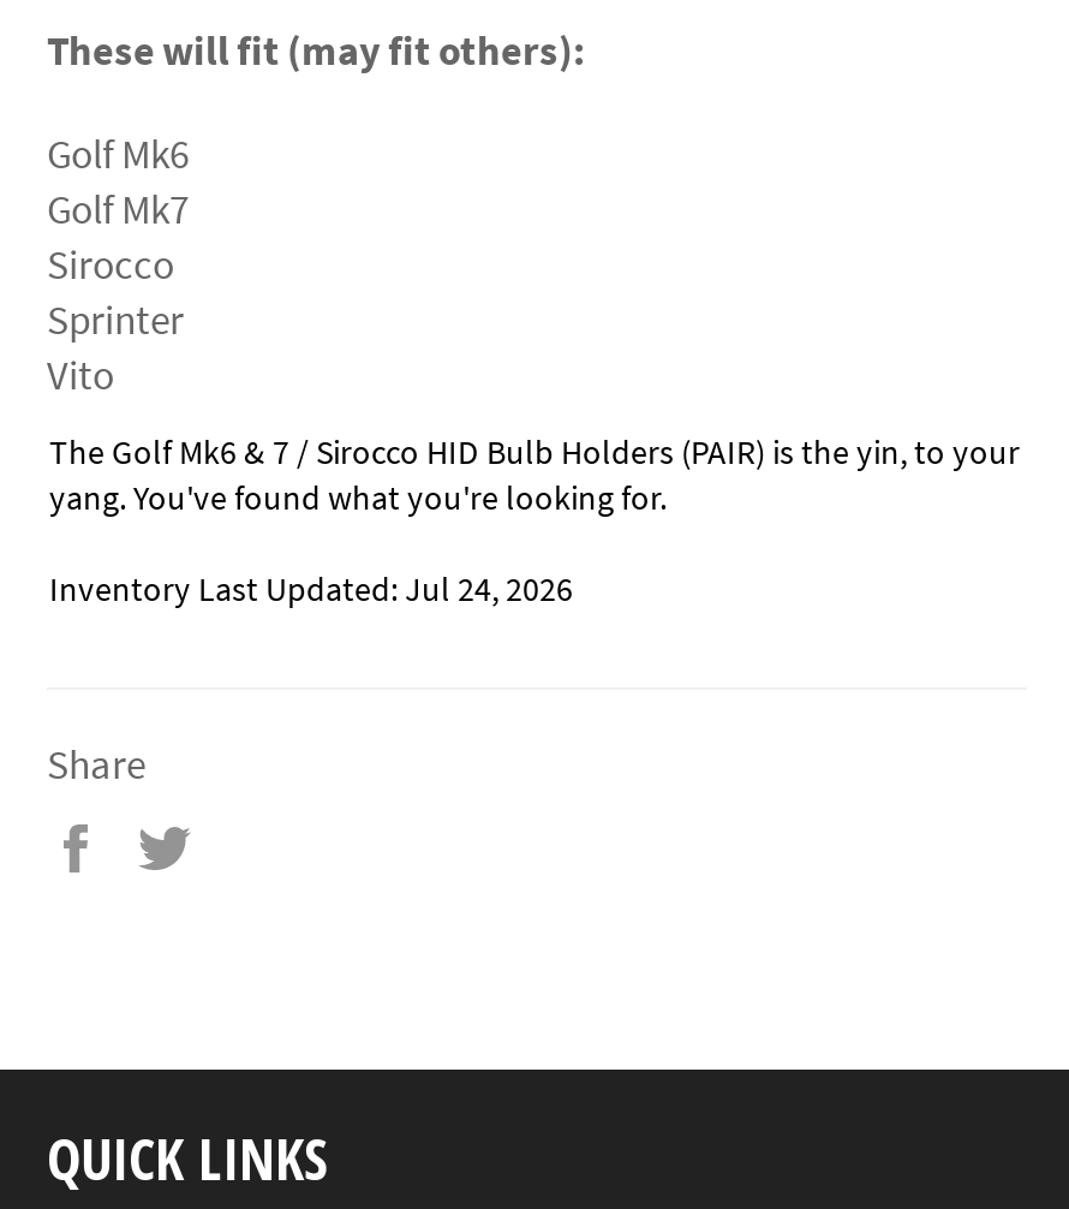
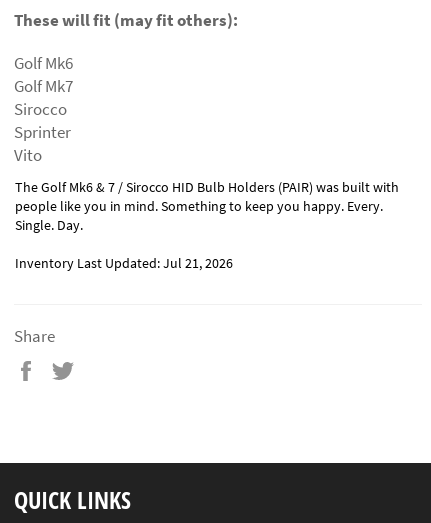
- The Golf Mk6 & 7 / Sirocco HID Bulb Holders (PAIR) is the yin, to your
- yang. You've found what you're looking for.
+ The Golf Mk6 & 7 / Sirocco HID Bulb Holders (PAIR) was built with
+ people like you in mind. Something to keep you happy. Every.
+ Single. Day.

- Inventory Last Updated: Jul 24, 2026
+ Inventory Last Updated: Jul 21, 2026
